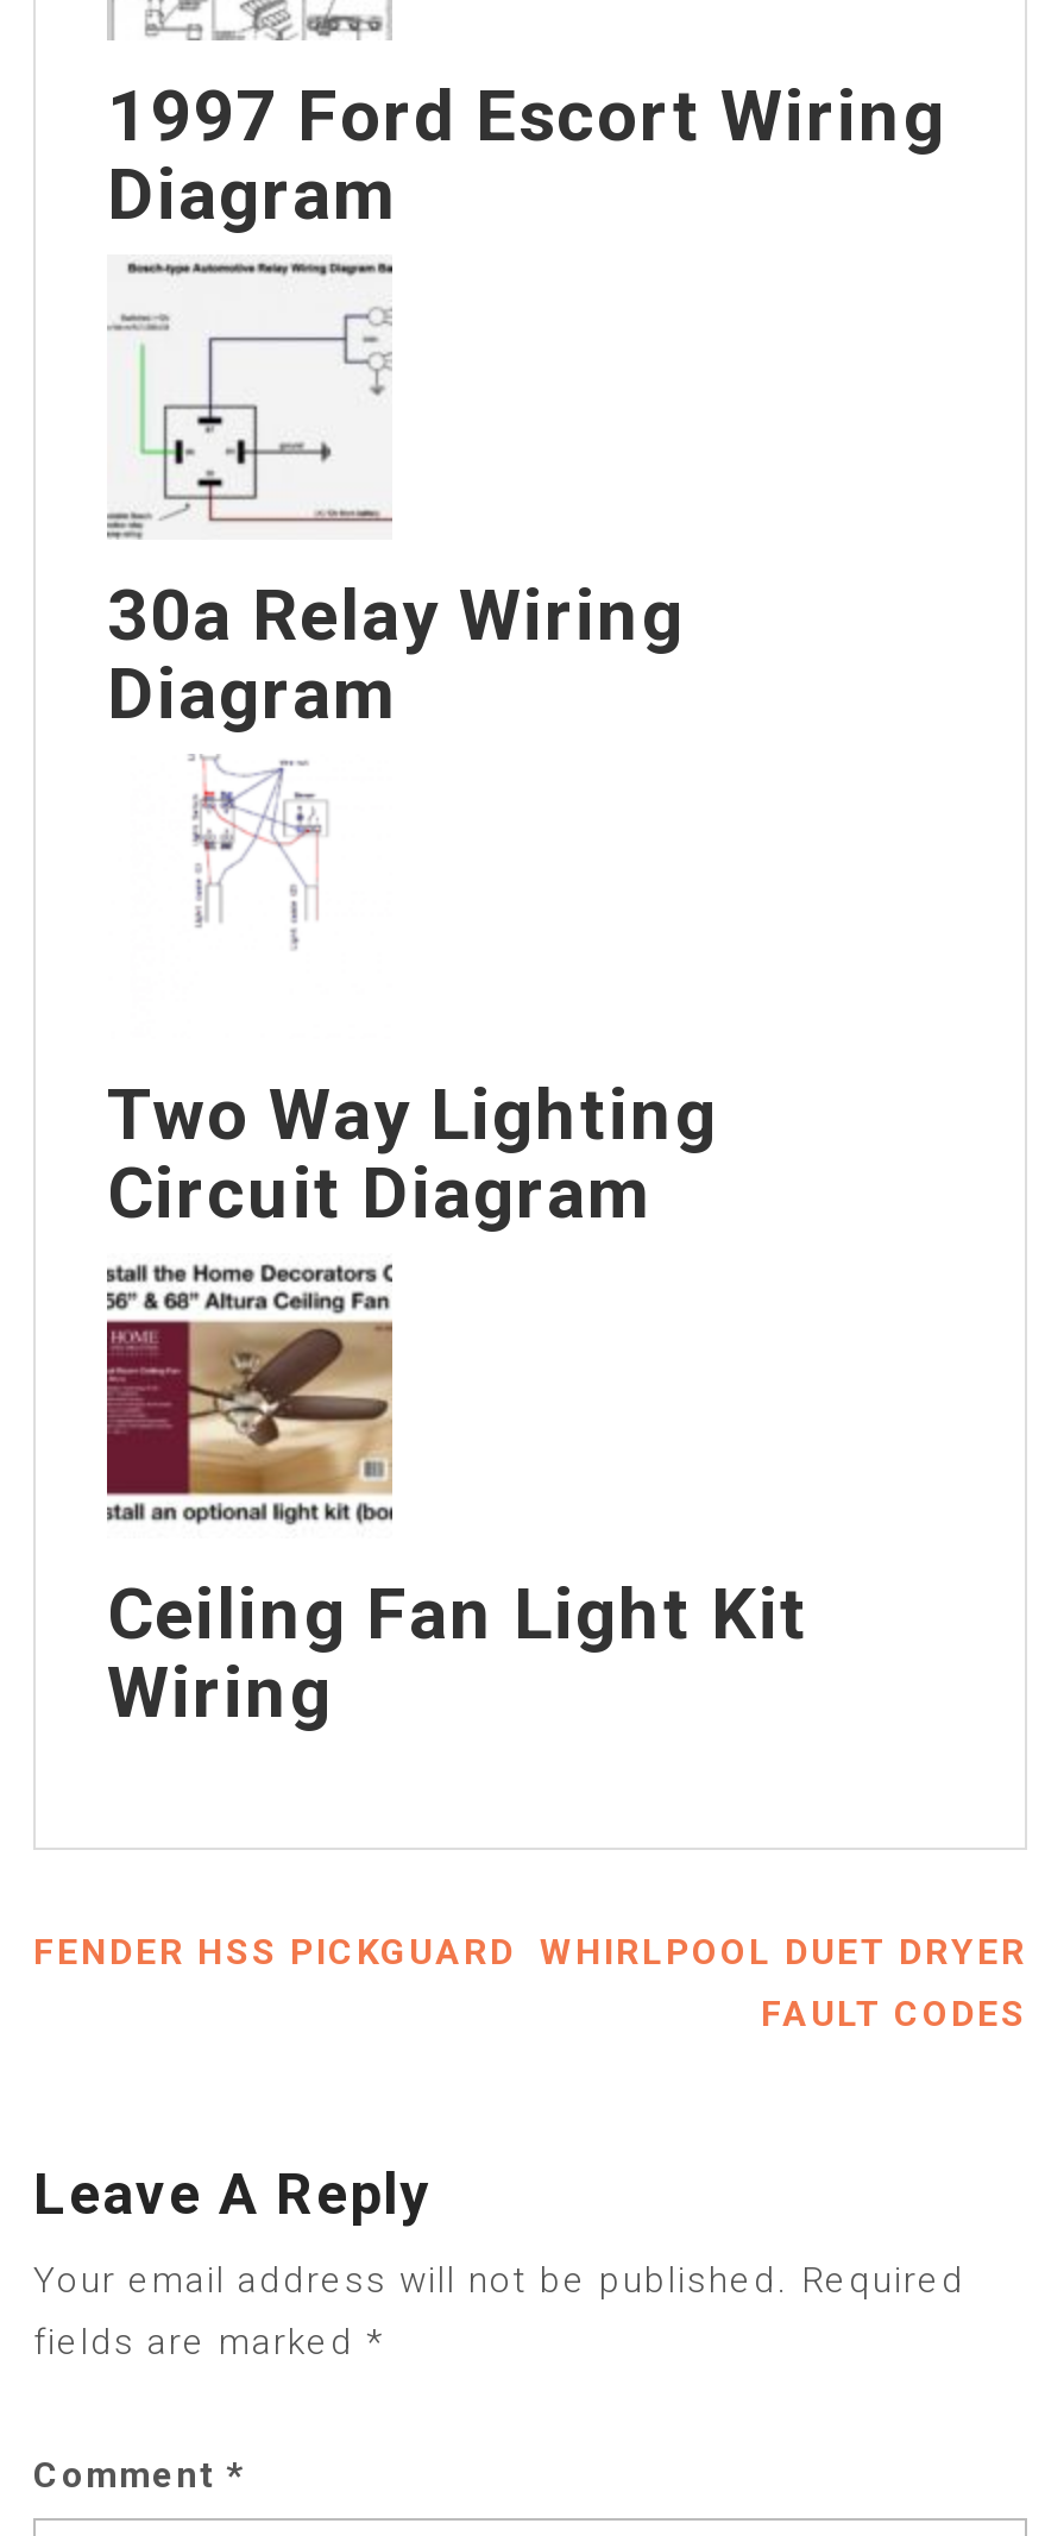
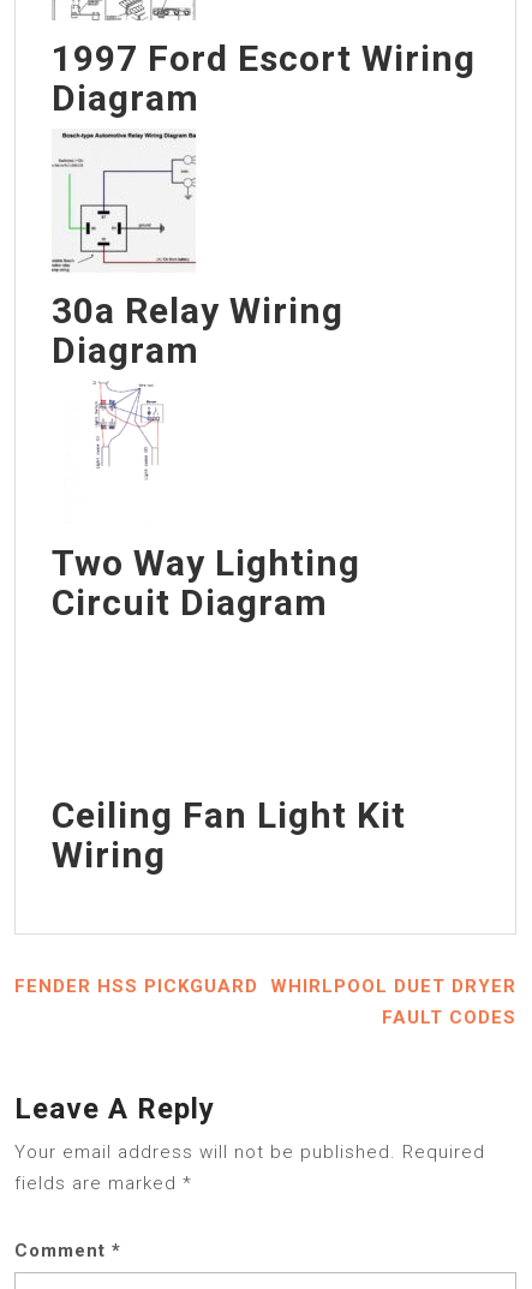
- [image]
